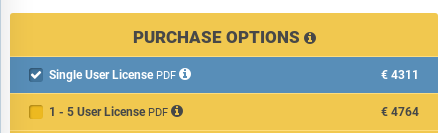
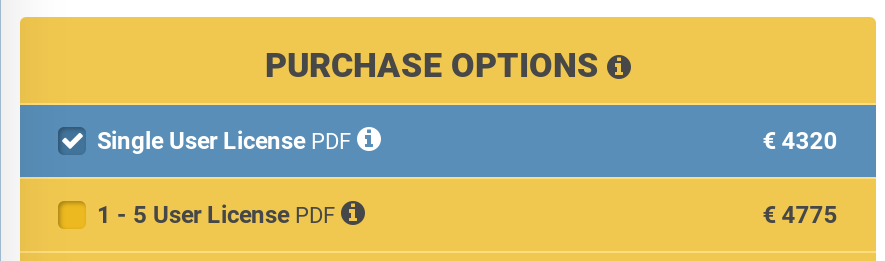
- €4311
+ €4320

- €4764
+ €4775
